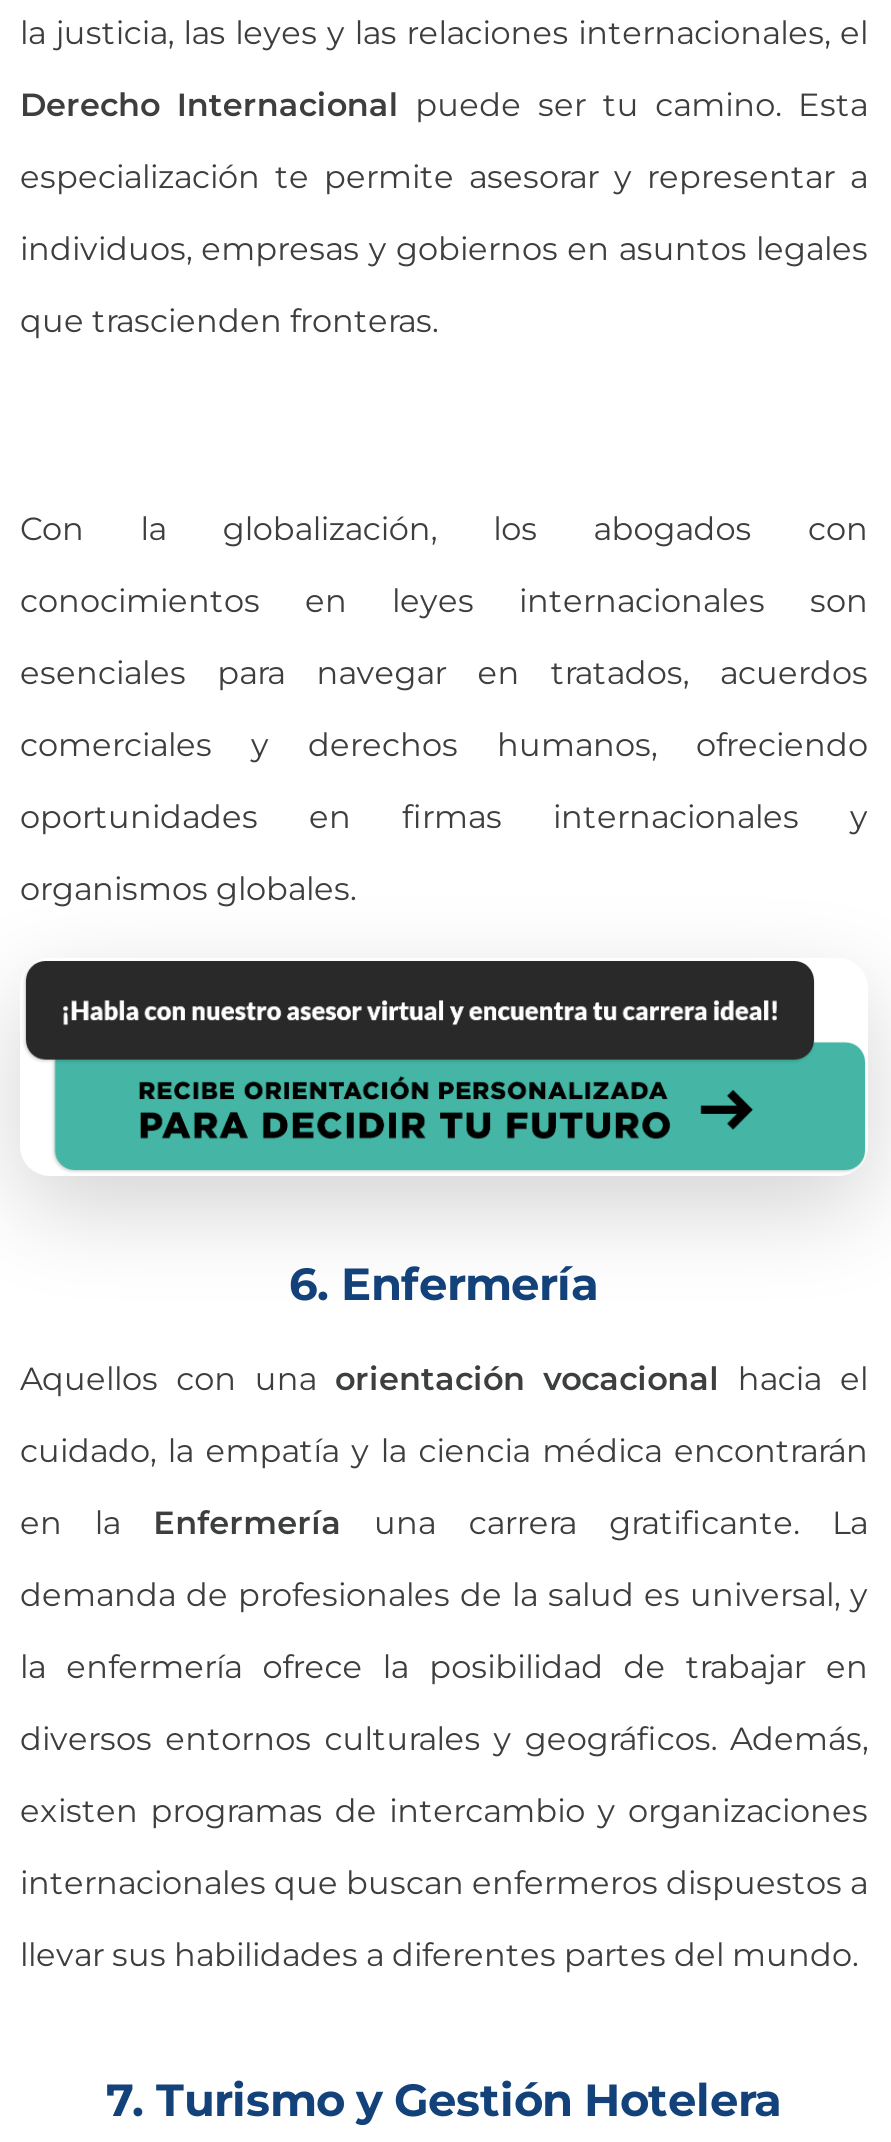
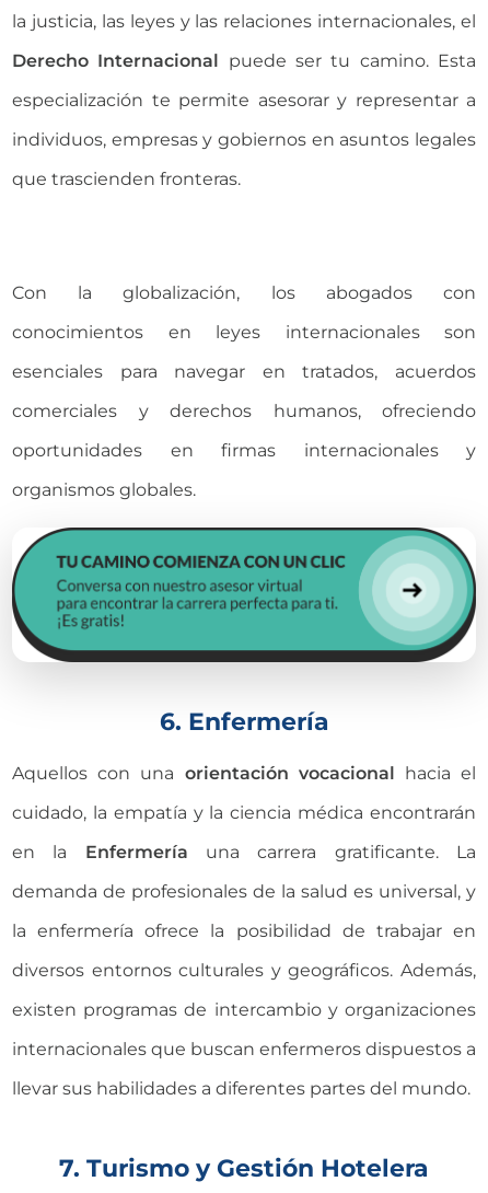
- [image]
+ [image]
